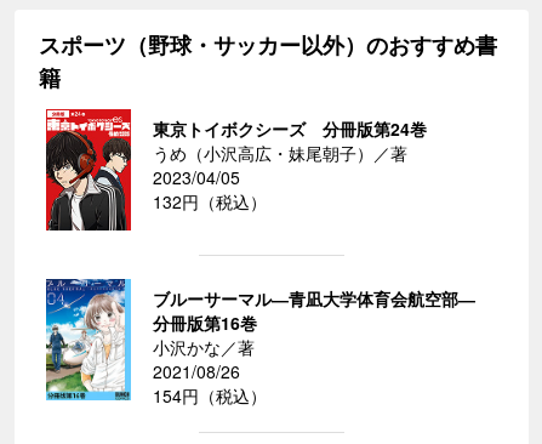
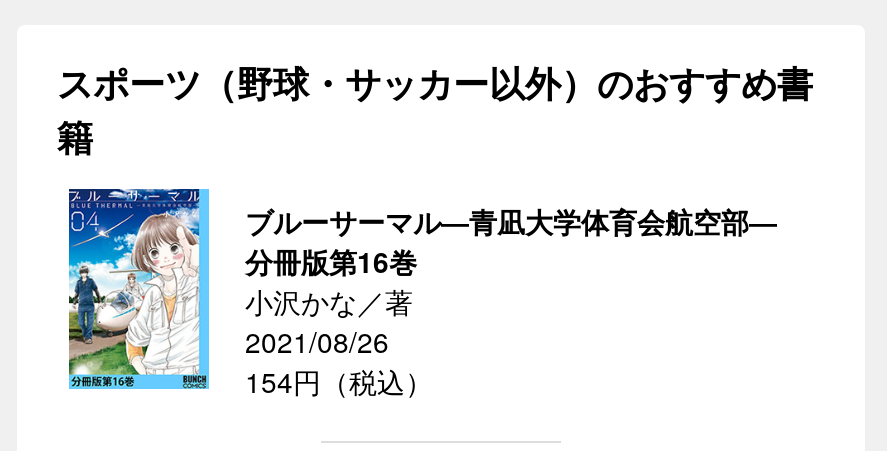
- [image]
- 東京トイボクシーズ 分冊版第24巻
- うめ（小沢高広・妹尾朝子）／著
- 2023/04/05
- 132円（税込）
